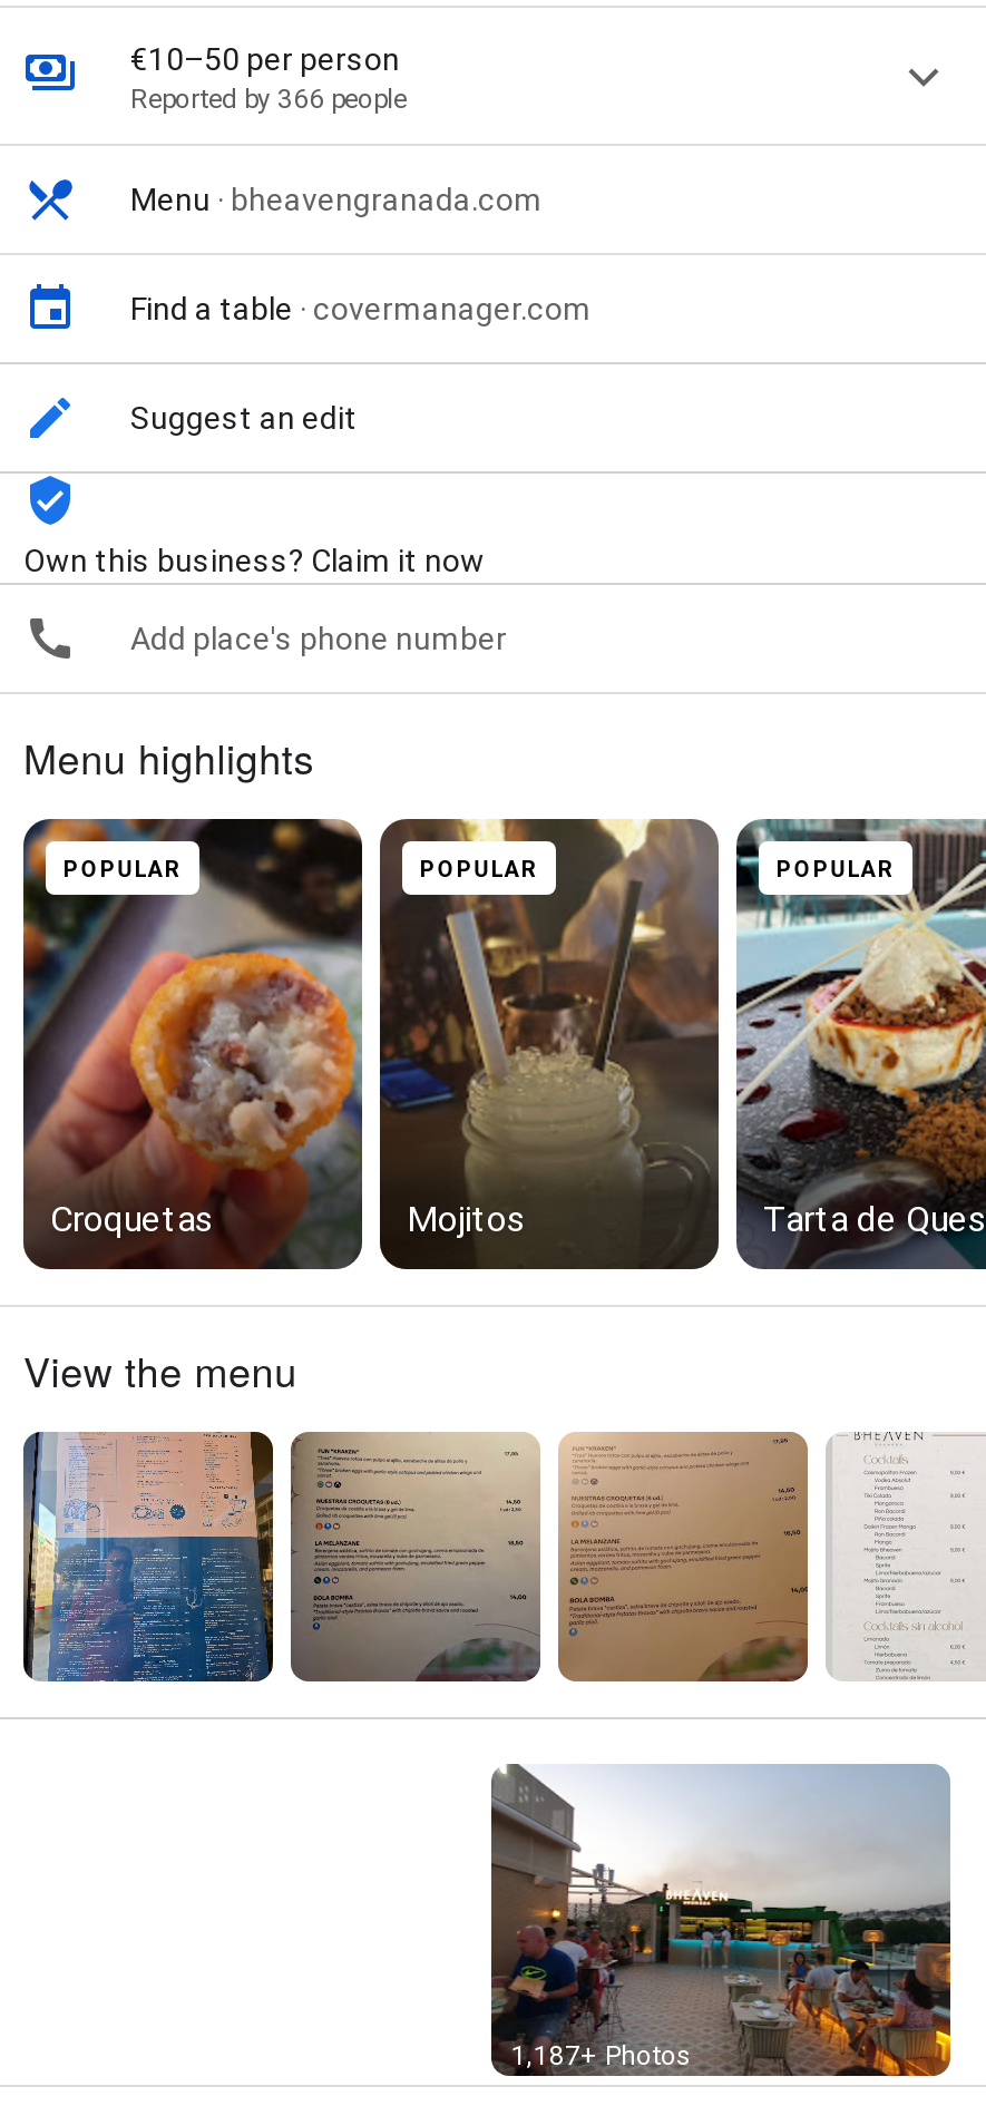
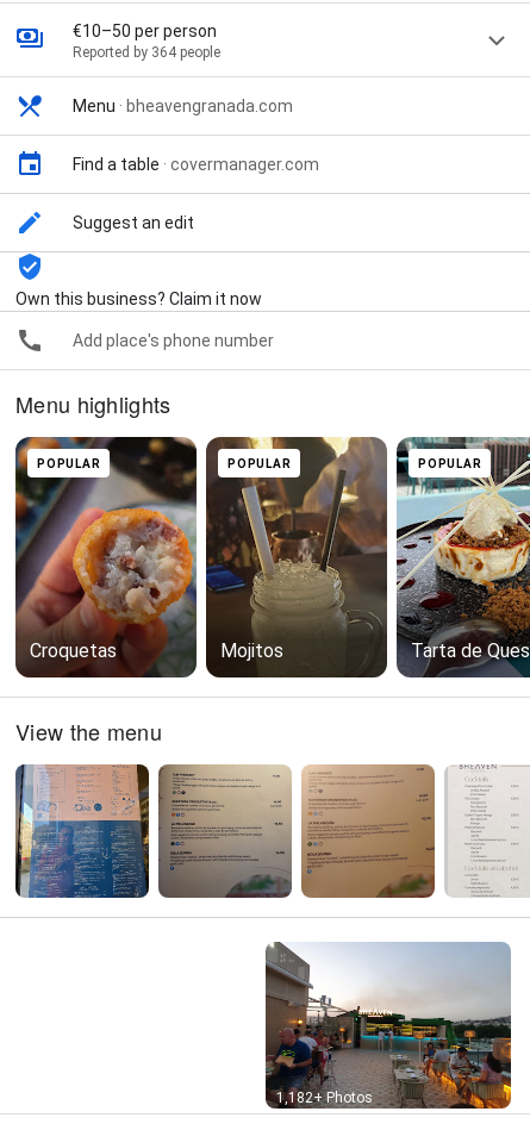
- Reported by 366 people
+ Reported by 364 people

- 1,187+ Photos
+ 1,182+ Photos
